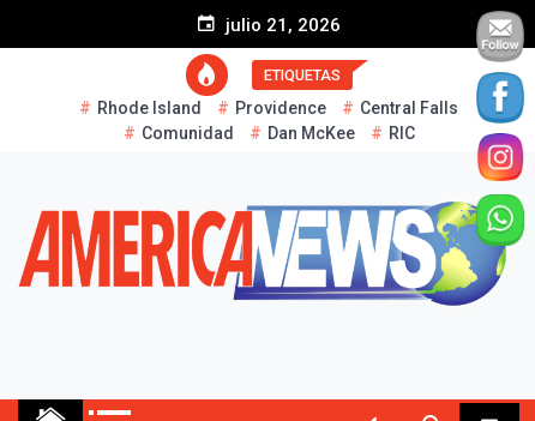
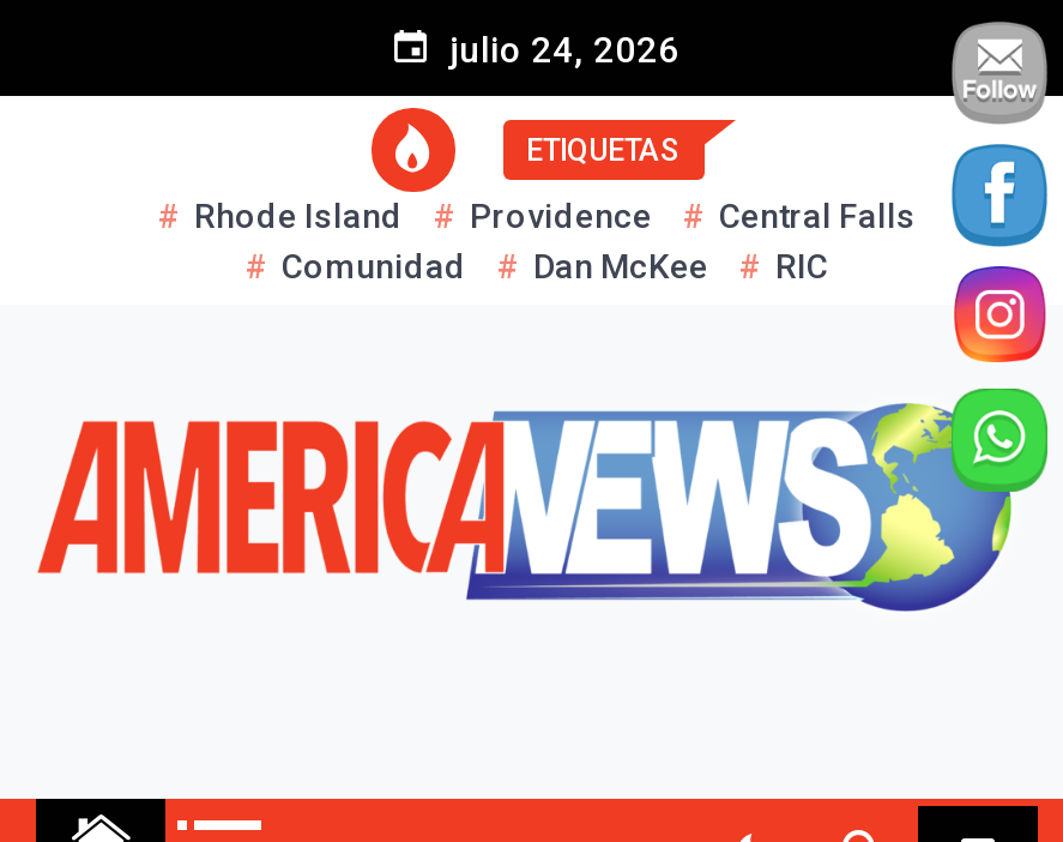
- julio 21, 2026
+ julio 24, 2026
